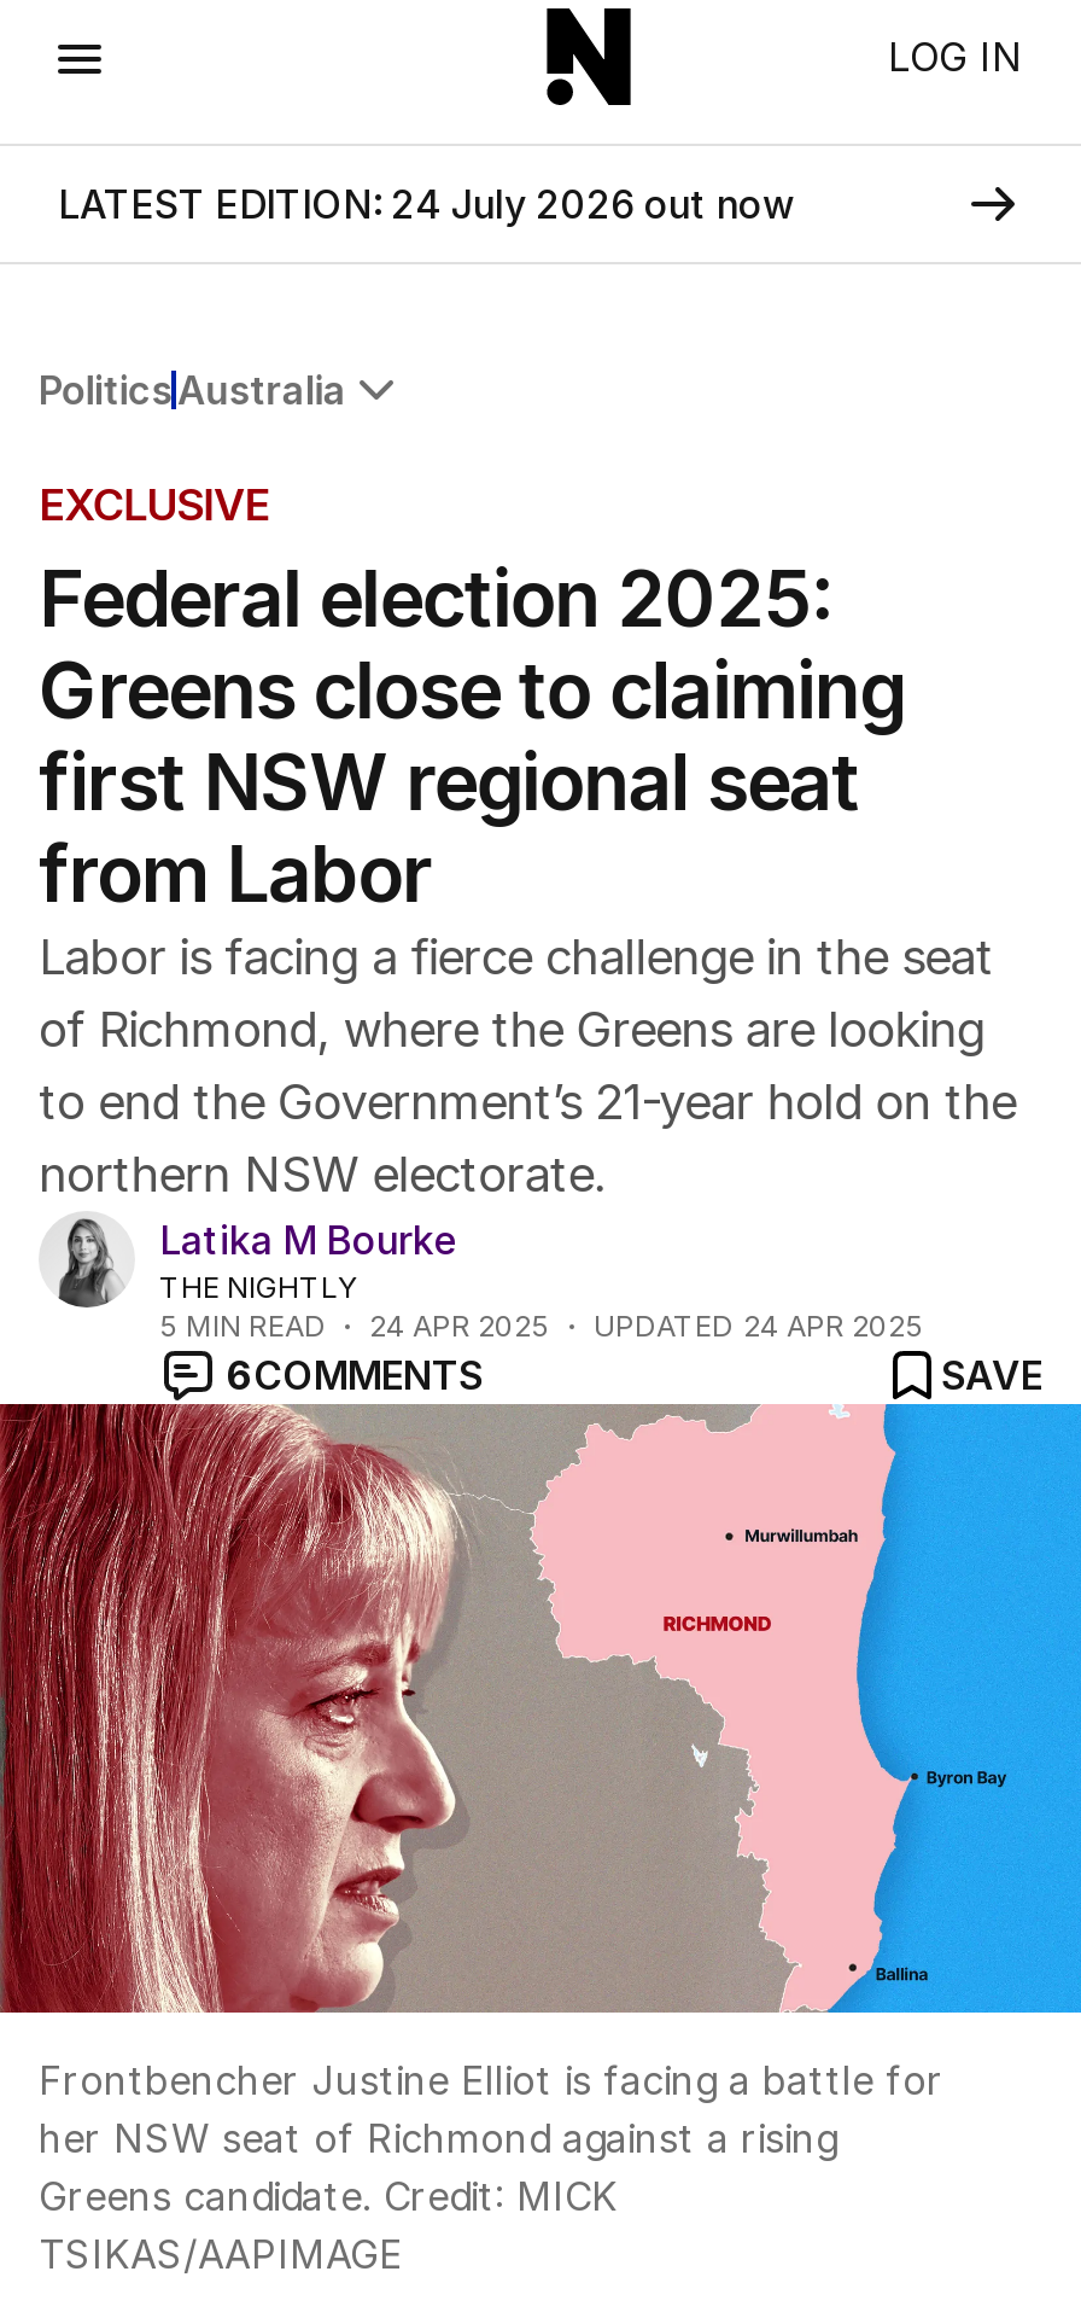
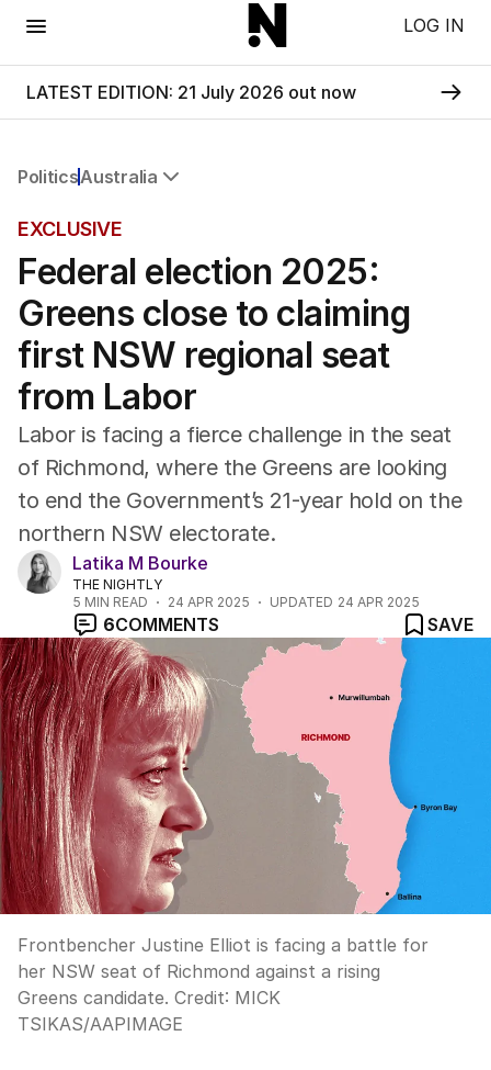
- LATEST EDITION: 24 July 2026 out now
+ LATEST EDITION: 21 July 2026 out now
